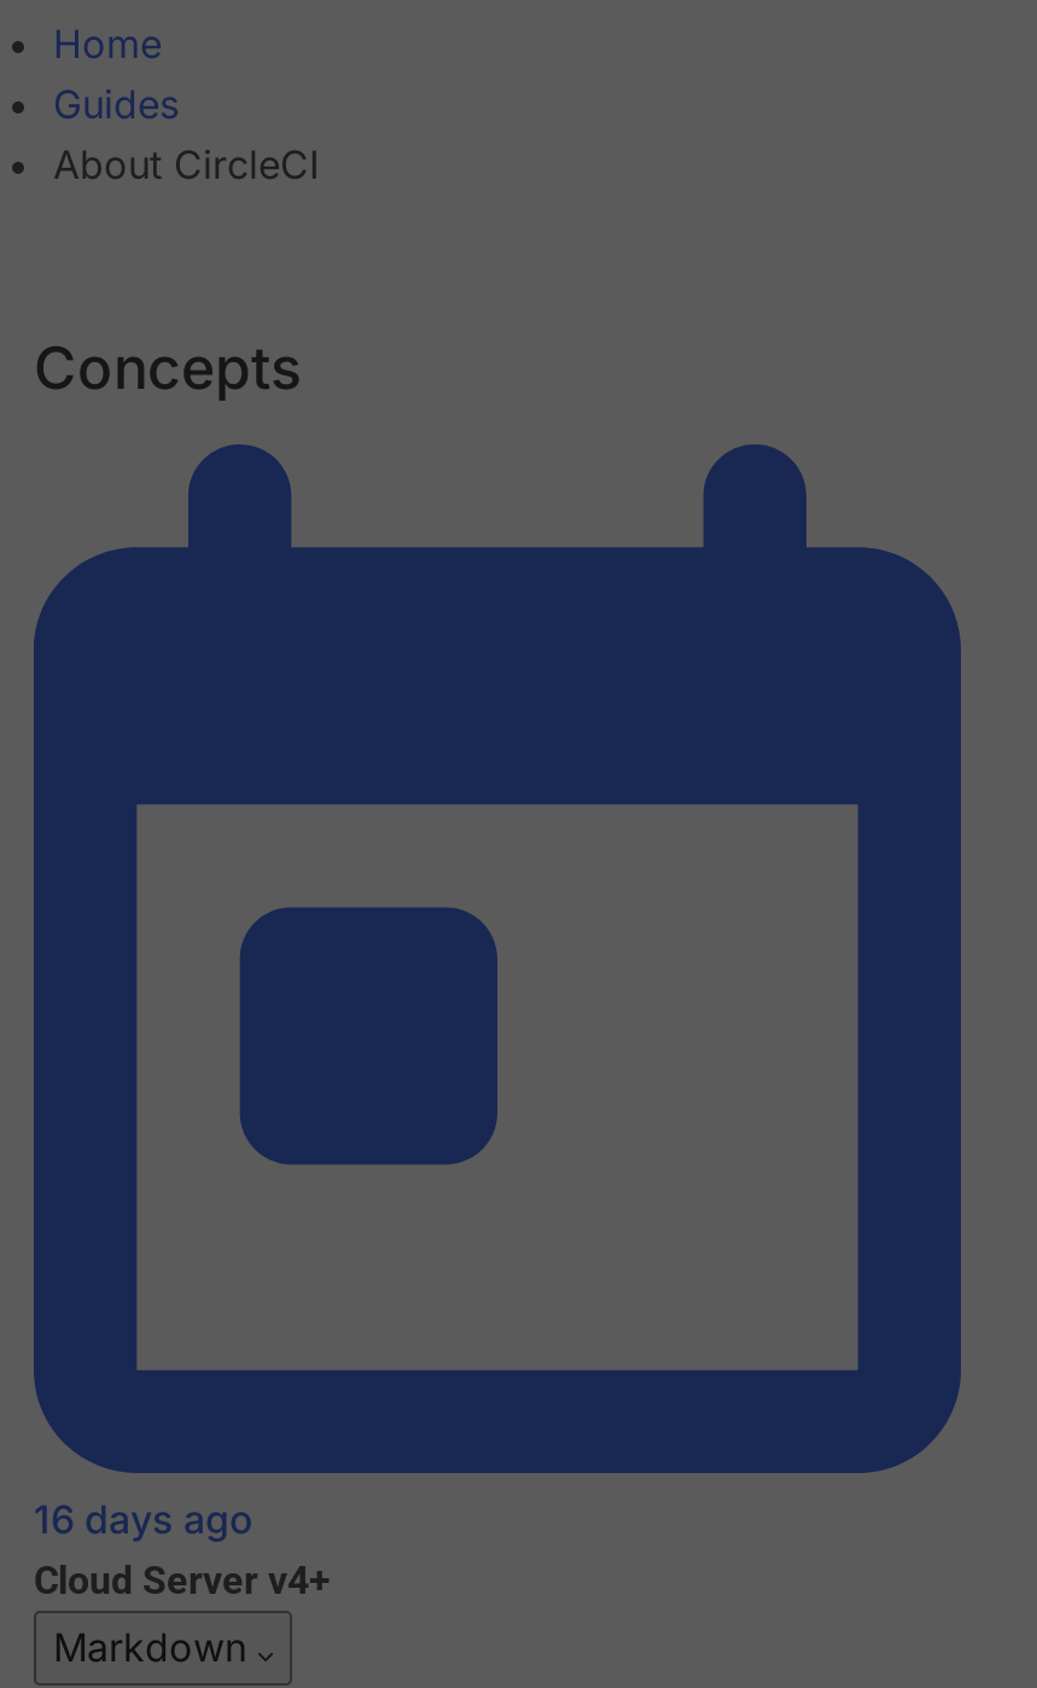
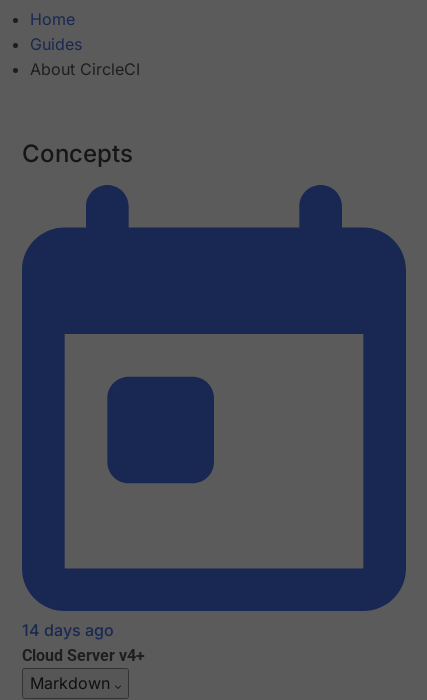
- 16 days ago
+ 14 days ago
